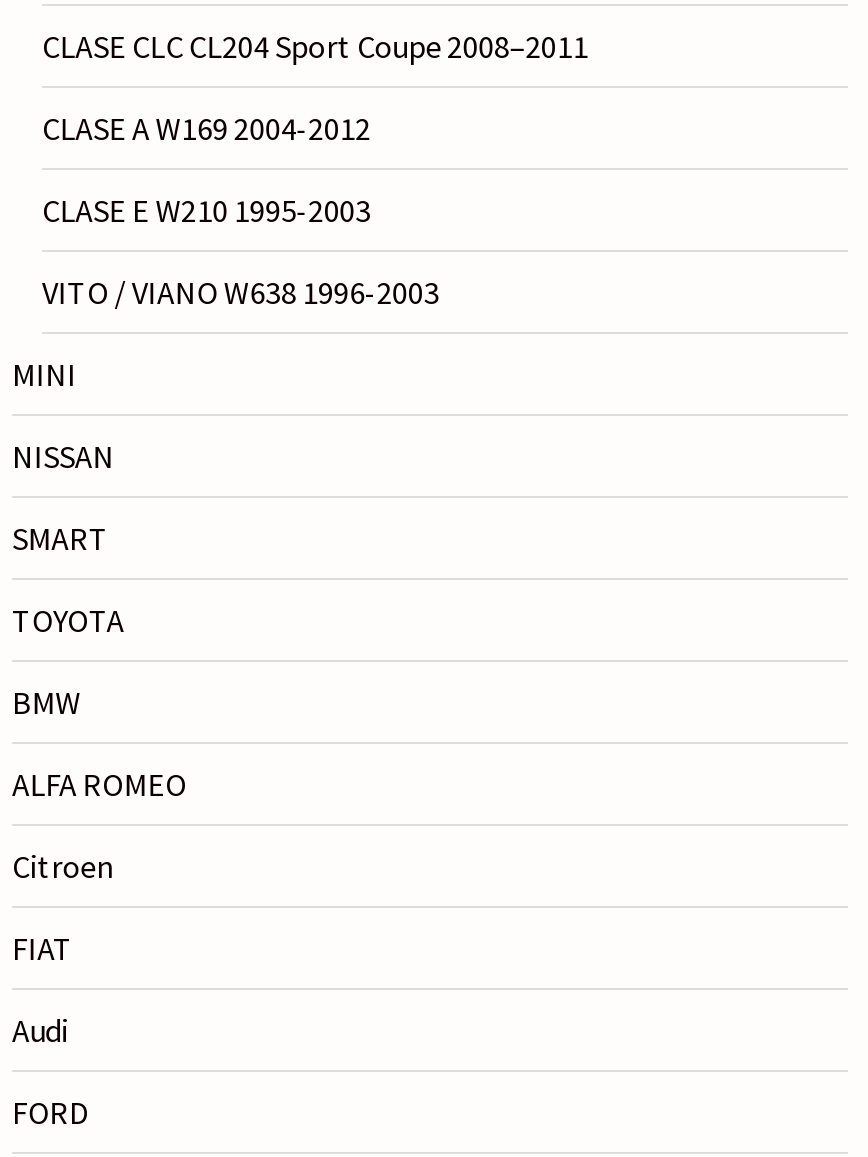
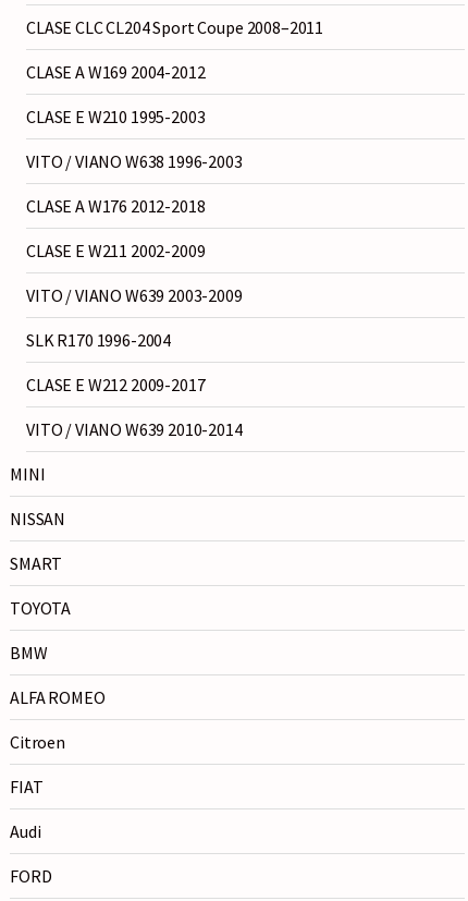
+ CLASE A W176 2012-2018
+ CLASE E W211 2002-2009
+ VITO / VIANO W639 2003-2009
+ SLK R170 1996-2004
+ CLASE E W212 2009-2017
+ VITO / VIANO W639 2010-2014
